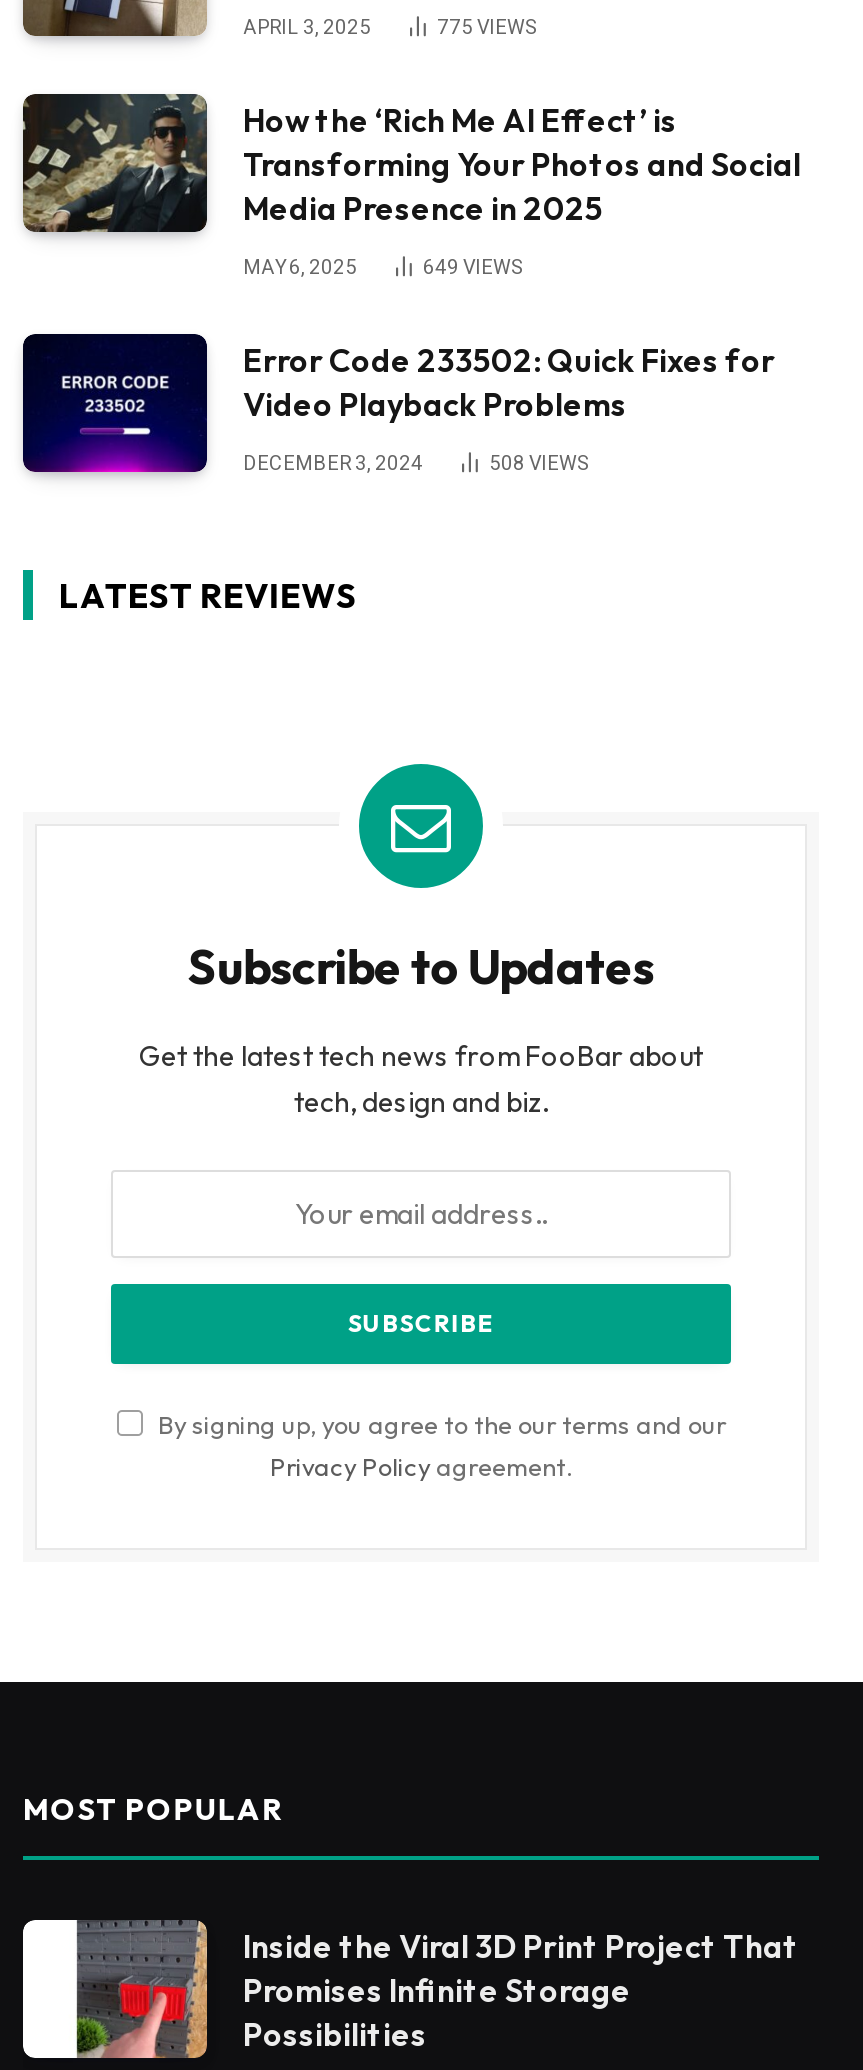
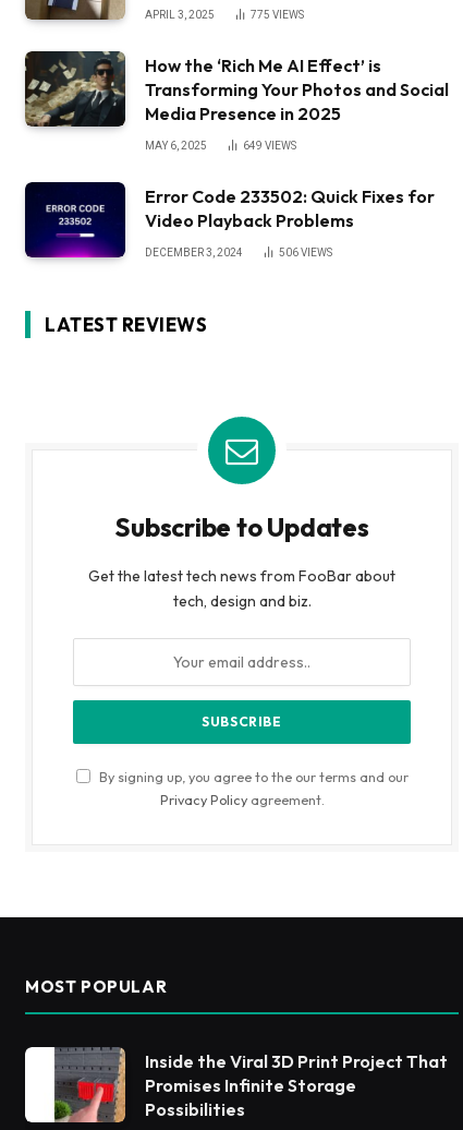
- 508 VIEWS
+ 506 VIEWS
